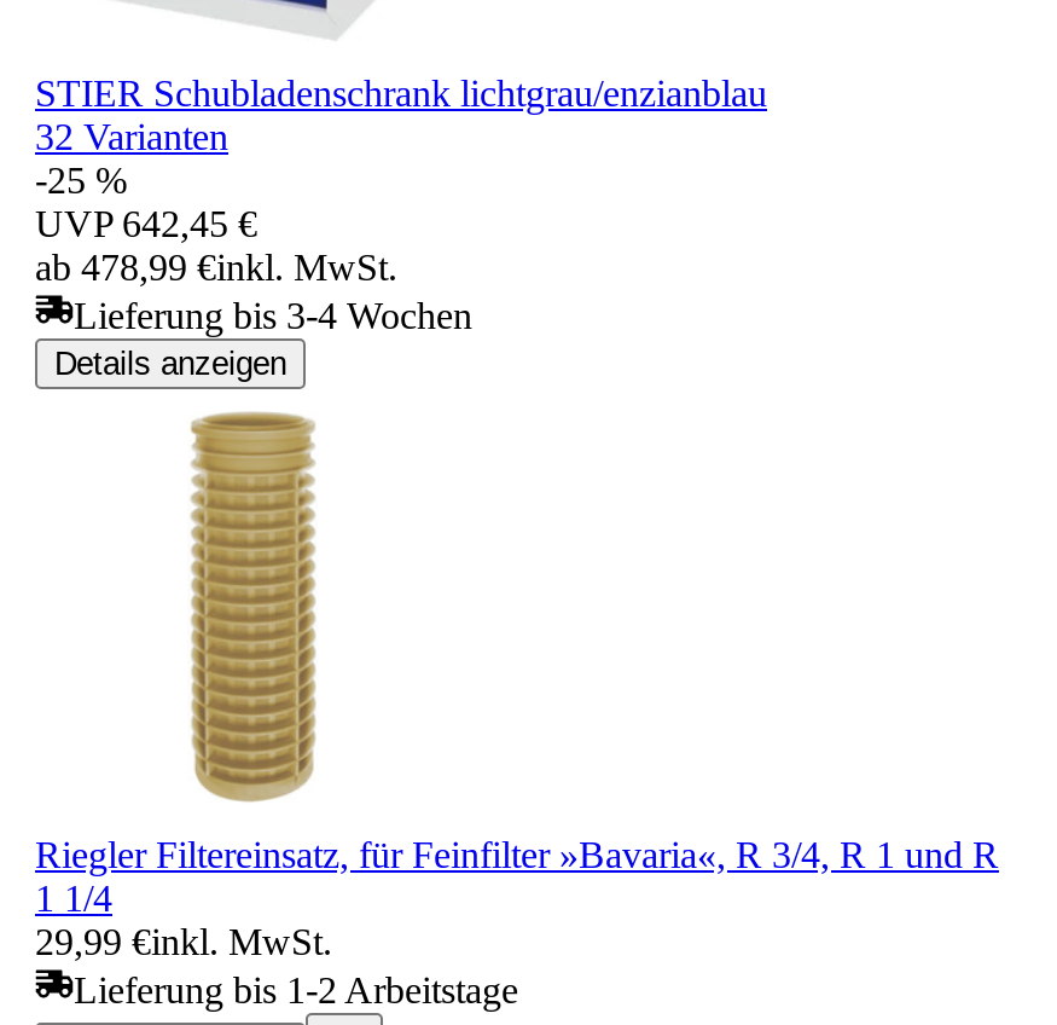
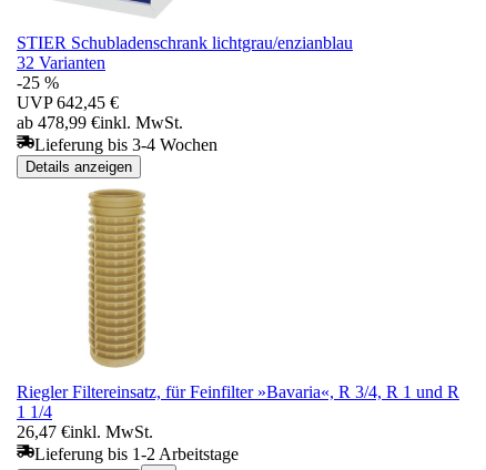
- 29,99 €inkl. MwSt.
+ 26,47 €inkl. MwSt.
